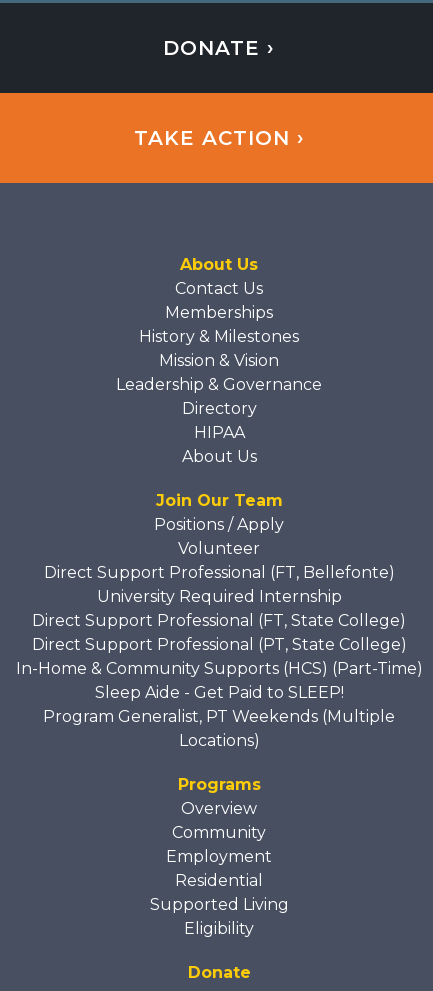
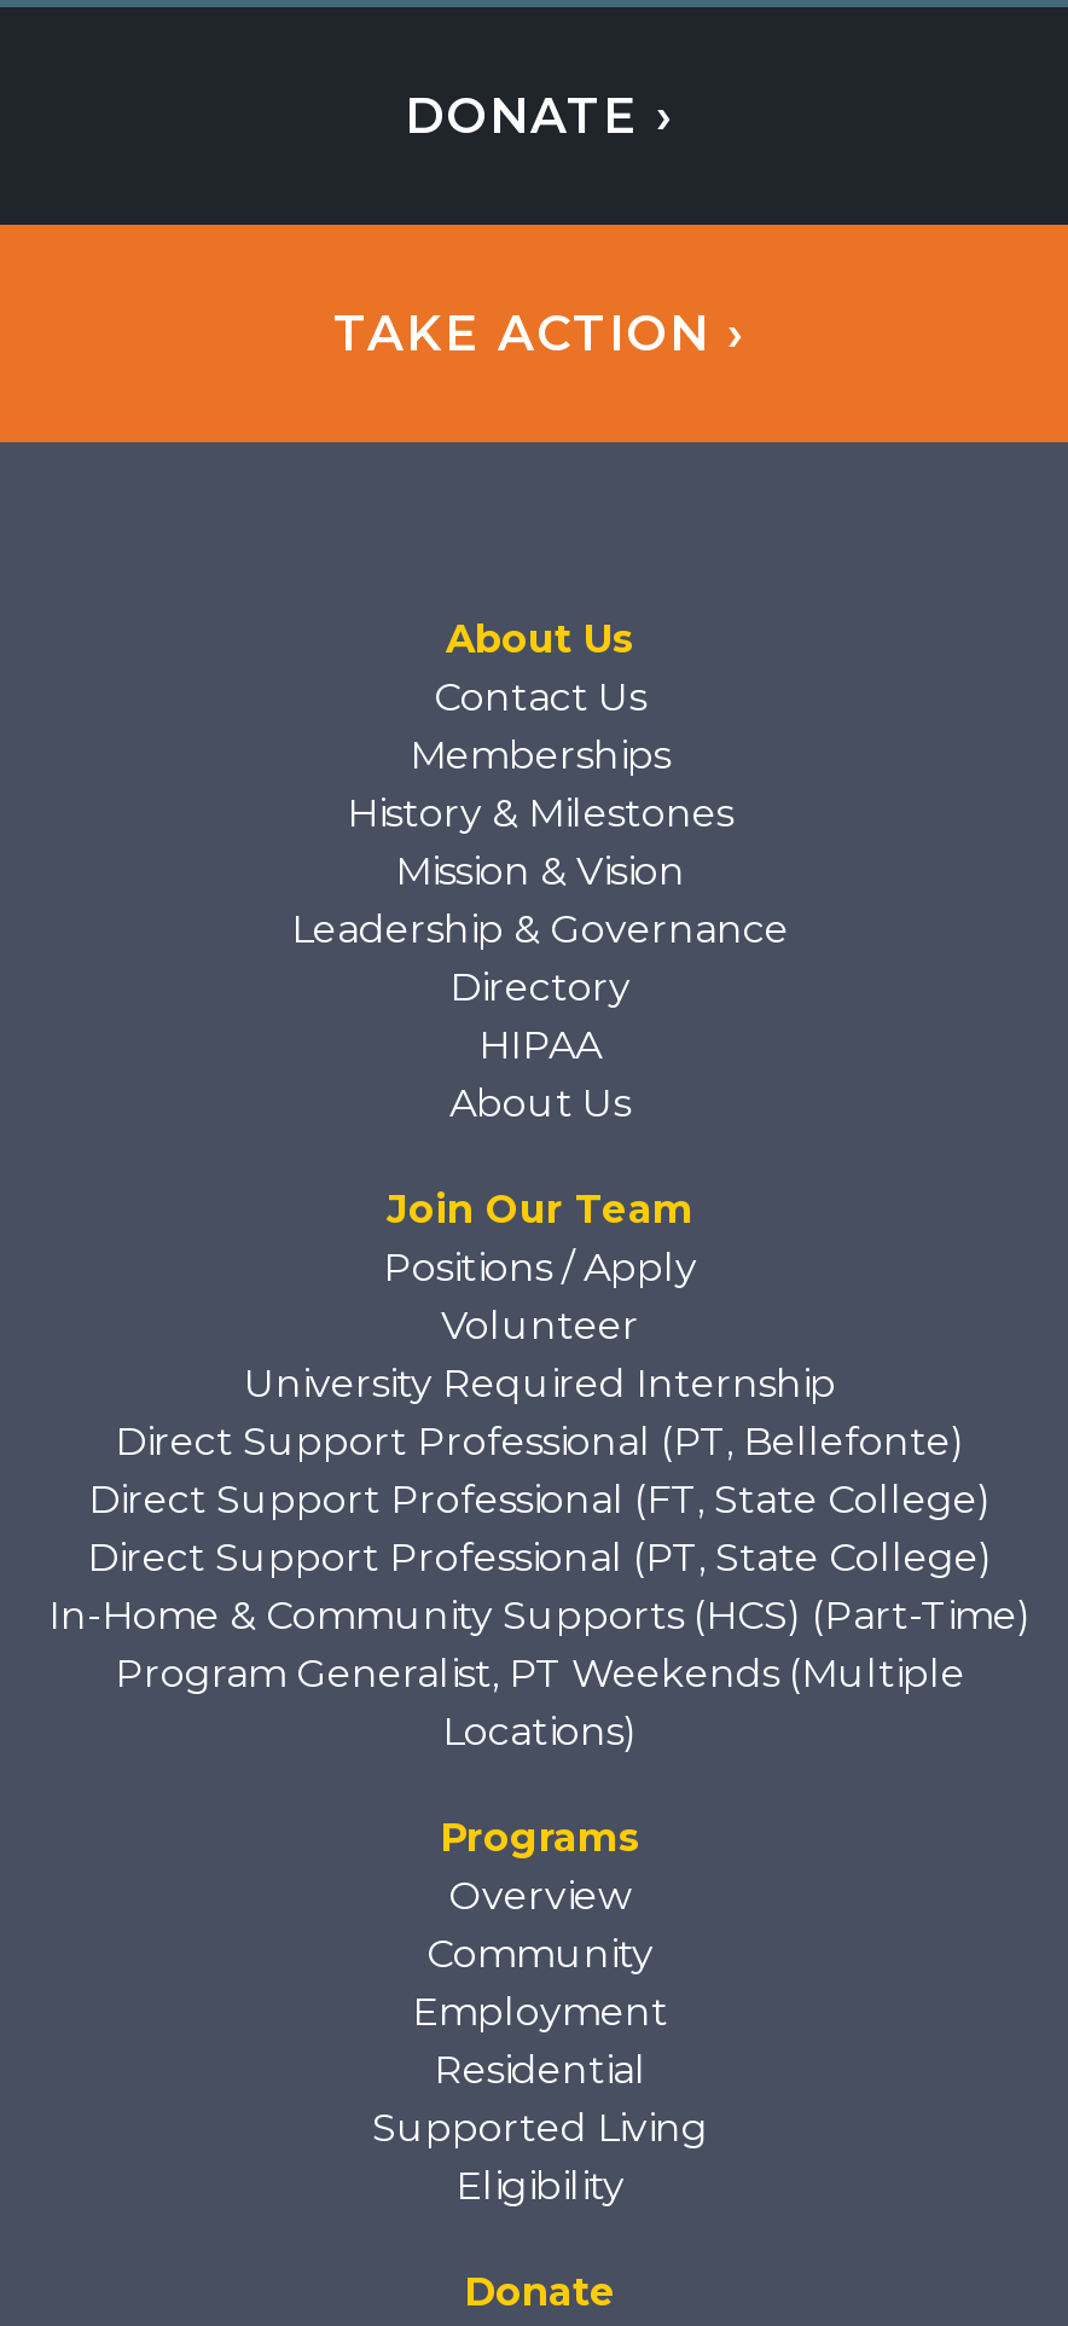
- Direct Support Professional (FT, Bellefonte)

+ Direct Support Professional (PT, Bellefonte)

- Sleep Aide - Get Paid to SLEEP!
